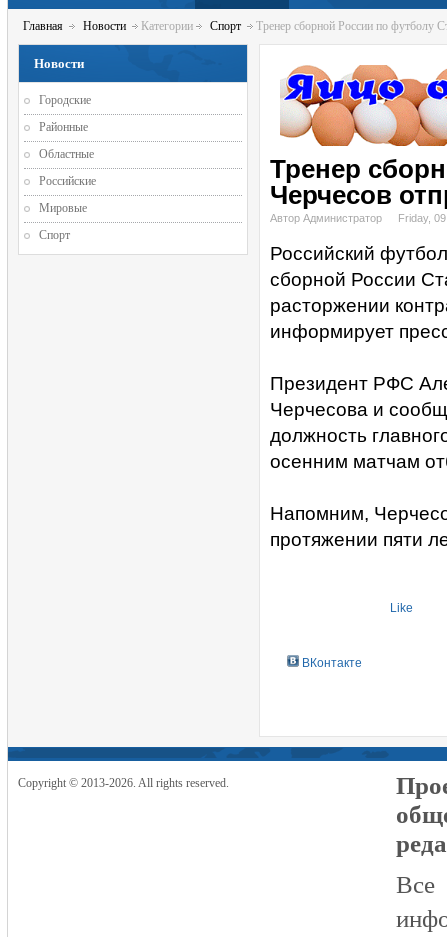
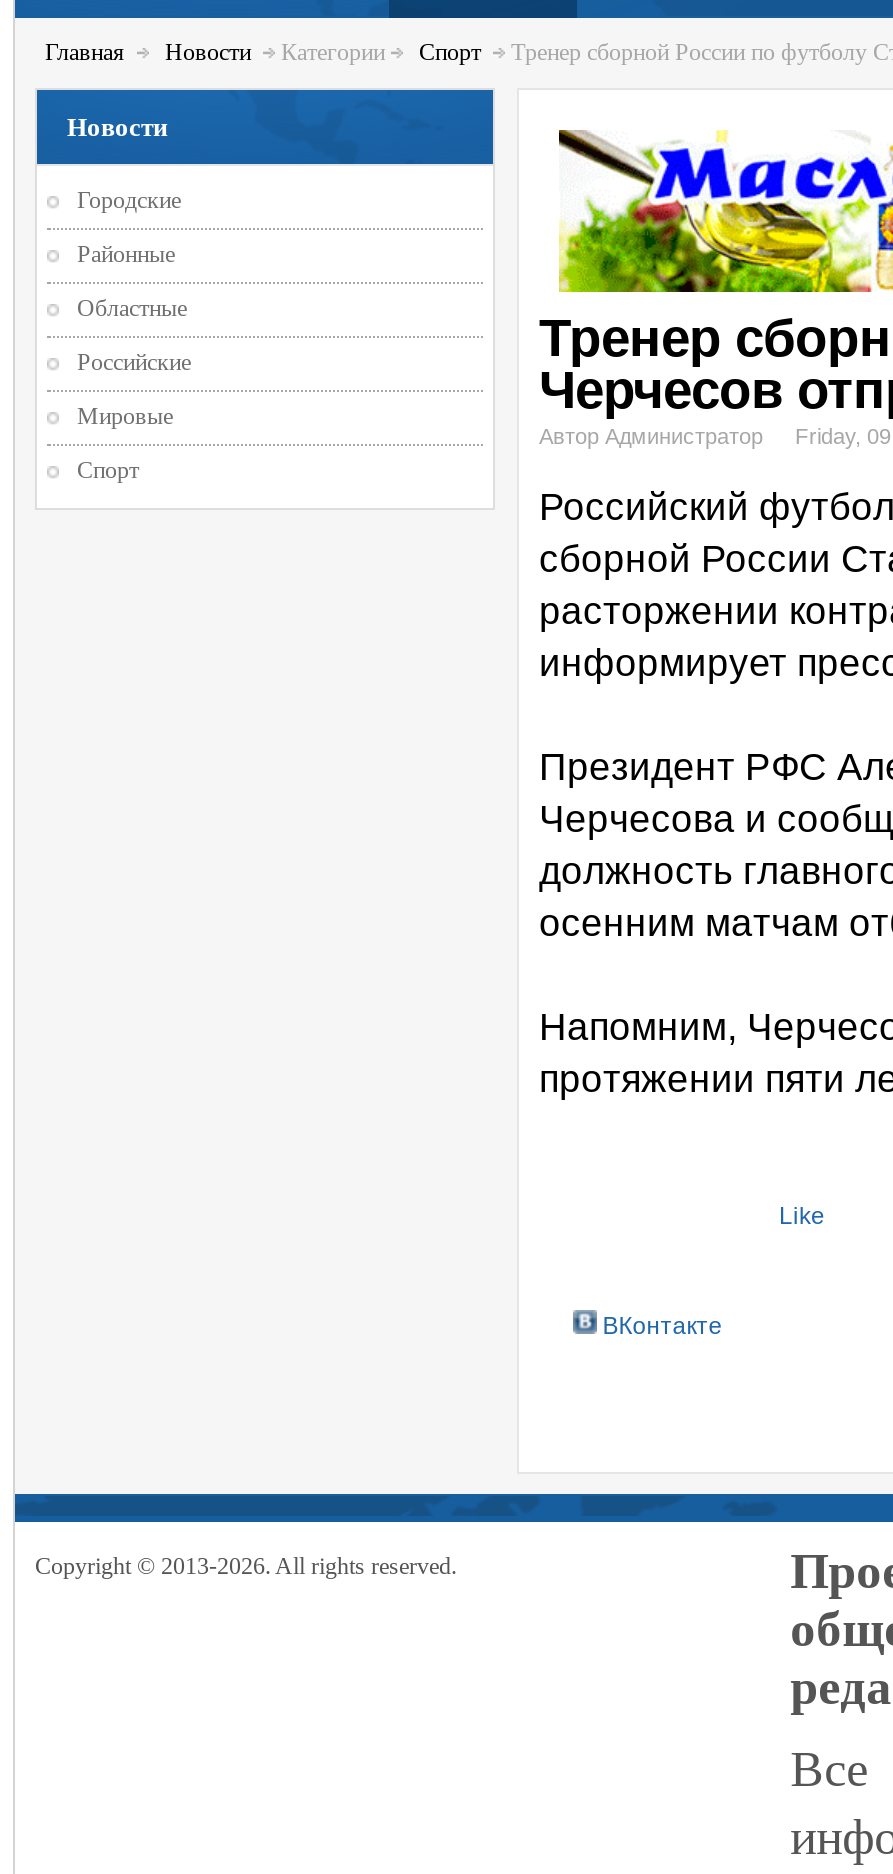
- [image]
+ [image]
